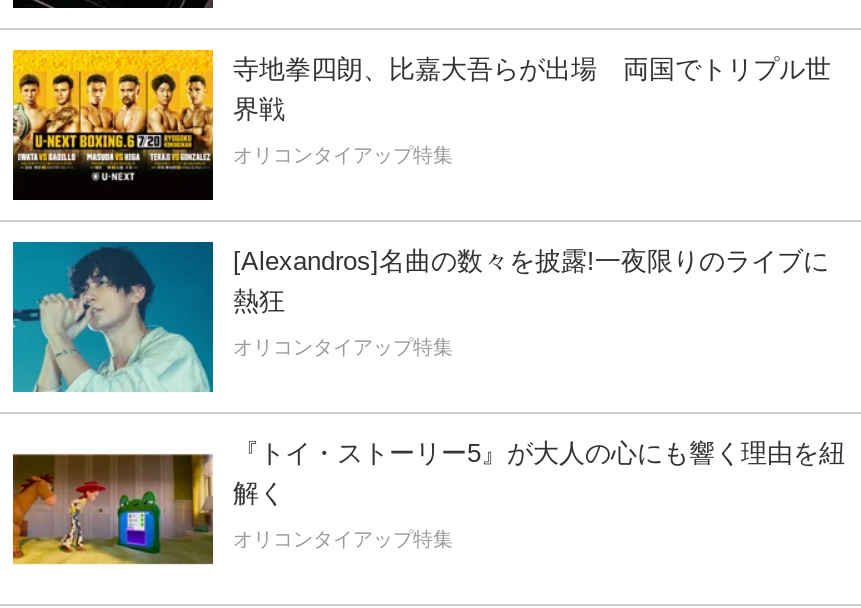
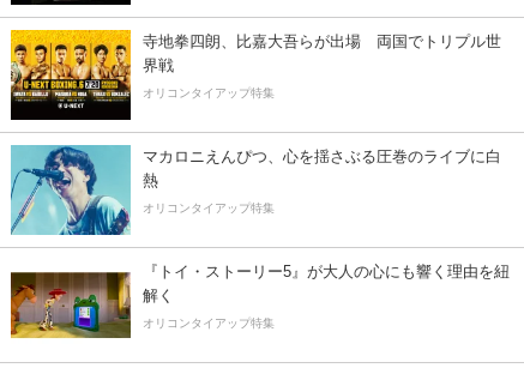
- [image]
- [Alexandros]名曲の数々を披露!一夜限りのライブに
- 熱狂
+ [image]
+ マカロニえんぴつ、心を揺さぶる圧巻のライブに白
+ 熱
